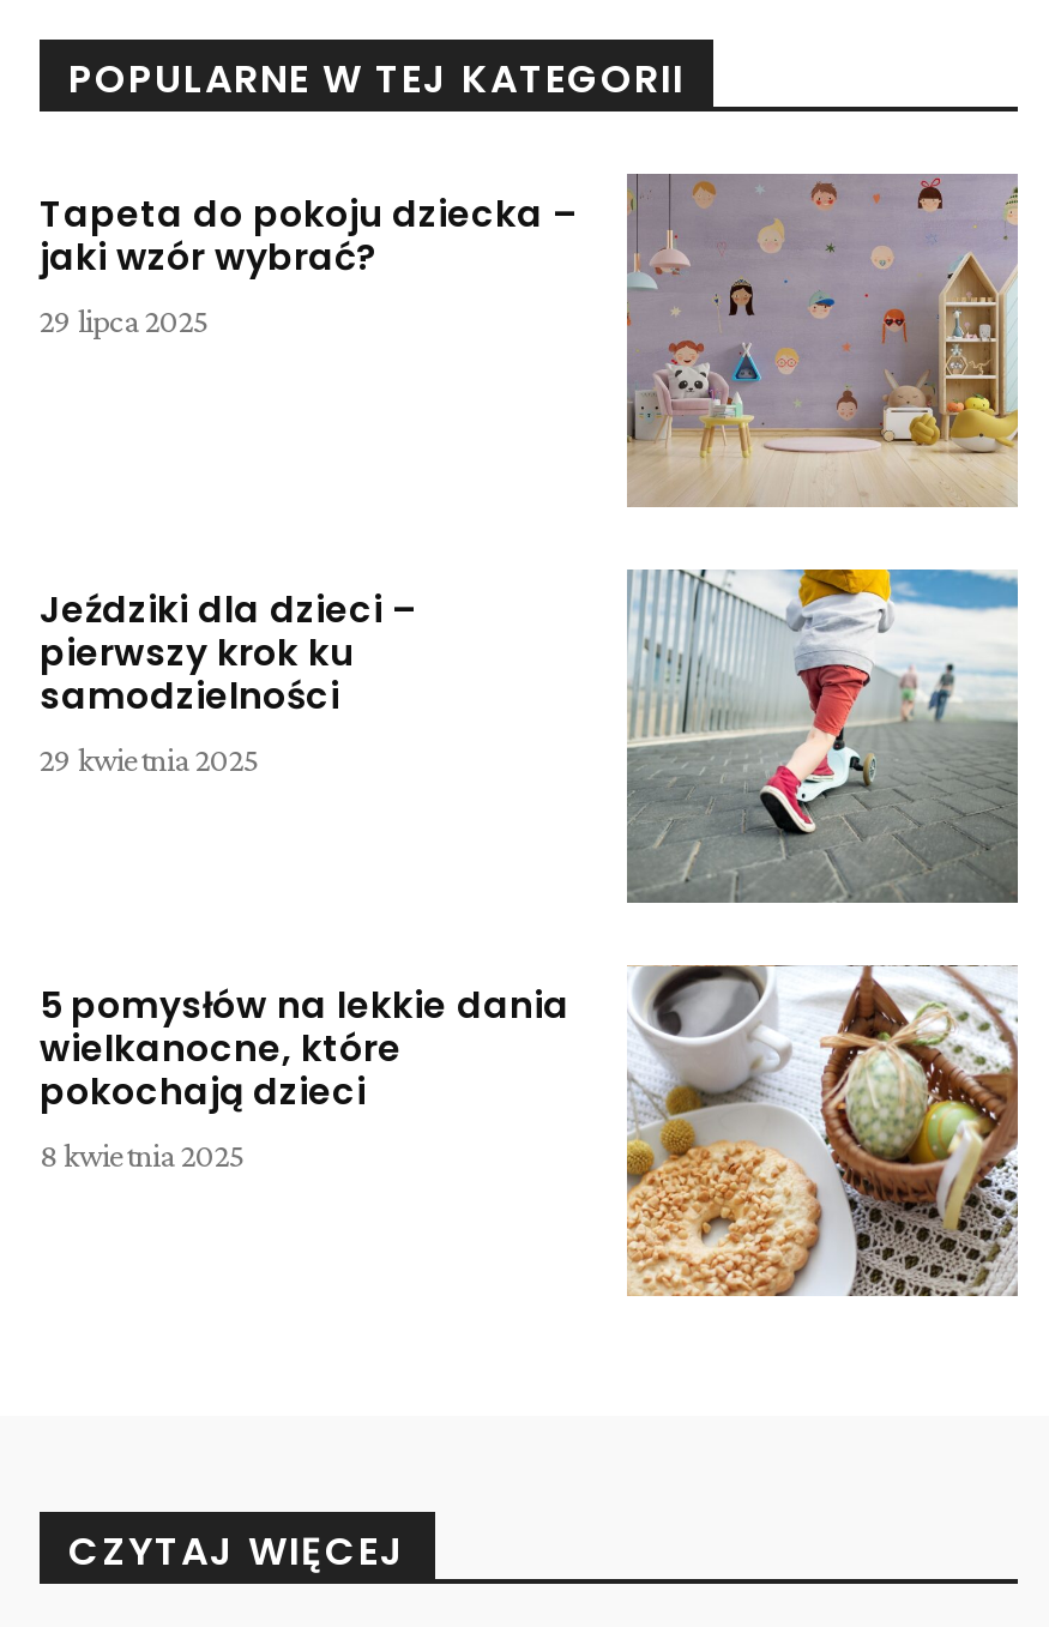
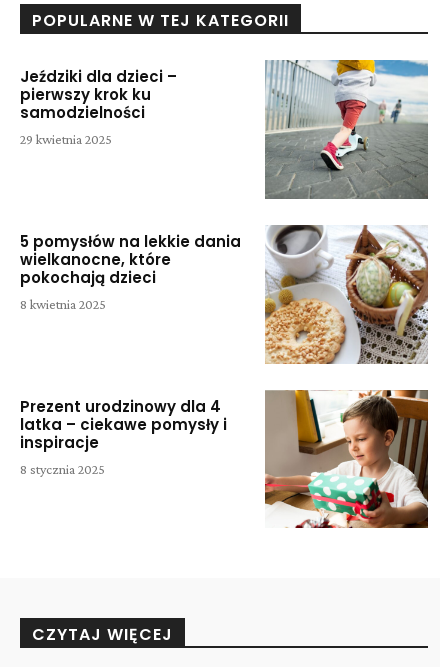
- [image]
- Tapeta do pokoju dziecka –
- jaki wzór wybrać?
- 29 lipca 2025

moved up: [image] | Jeździki dla dzieci – | pierwszy krok ku | ... | pokochają dzieci | 8 kwietnia 2025

+ [image]
+ Prezent urodzinowy dla 4
+ latka – ciekawe pomysły i
+ inspiracje
+ 8 stycznia 2025
